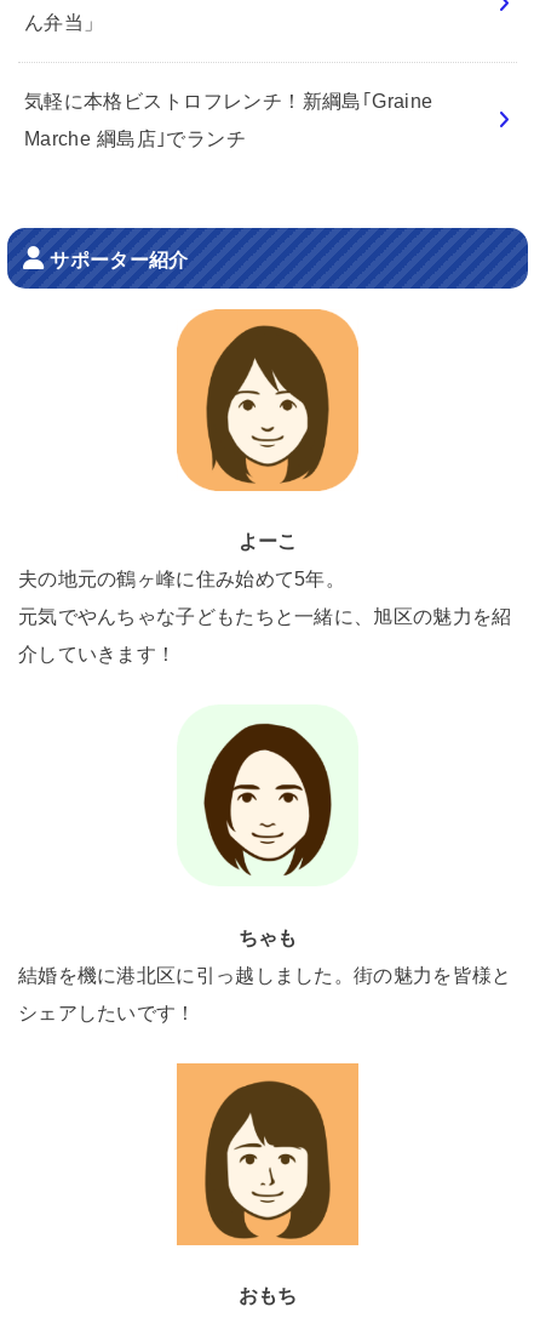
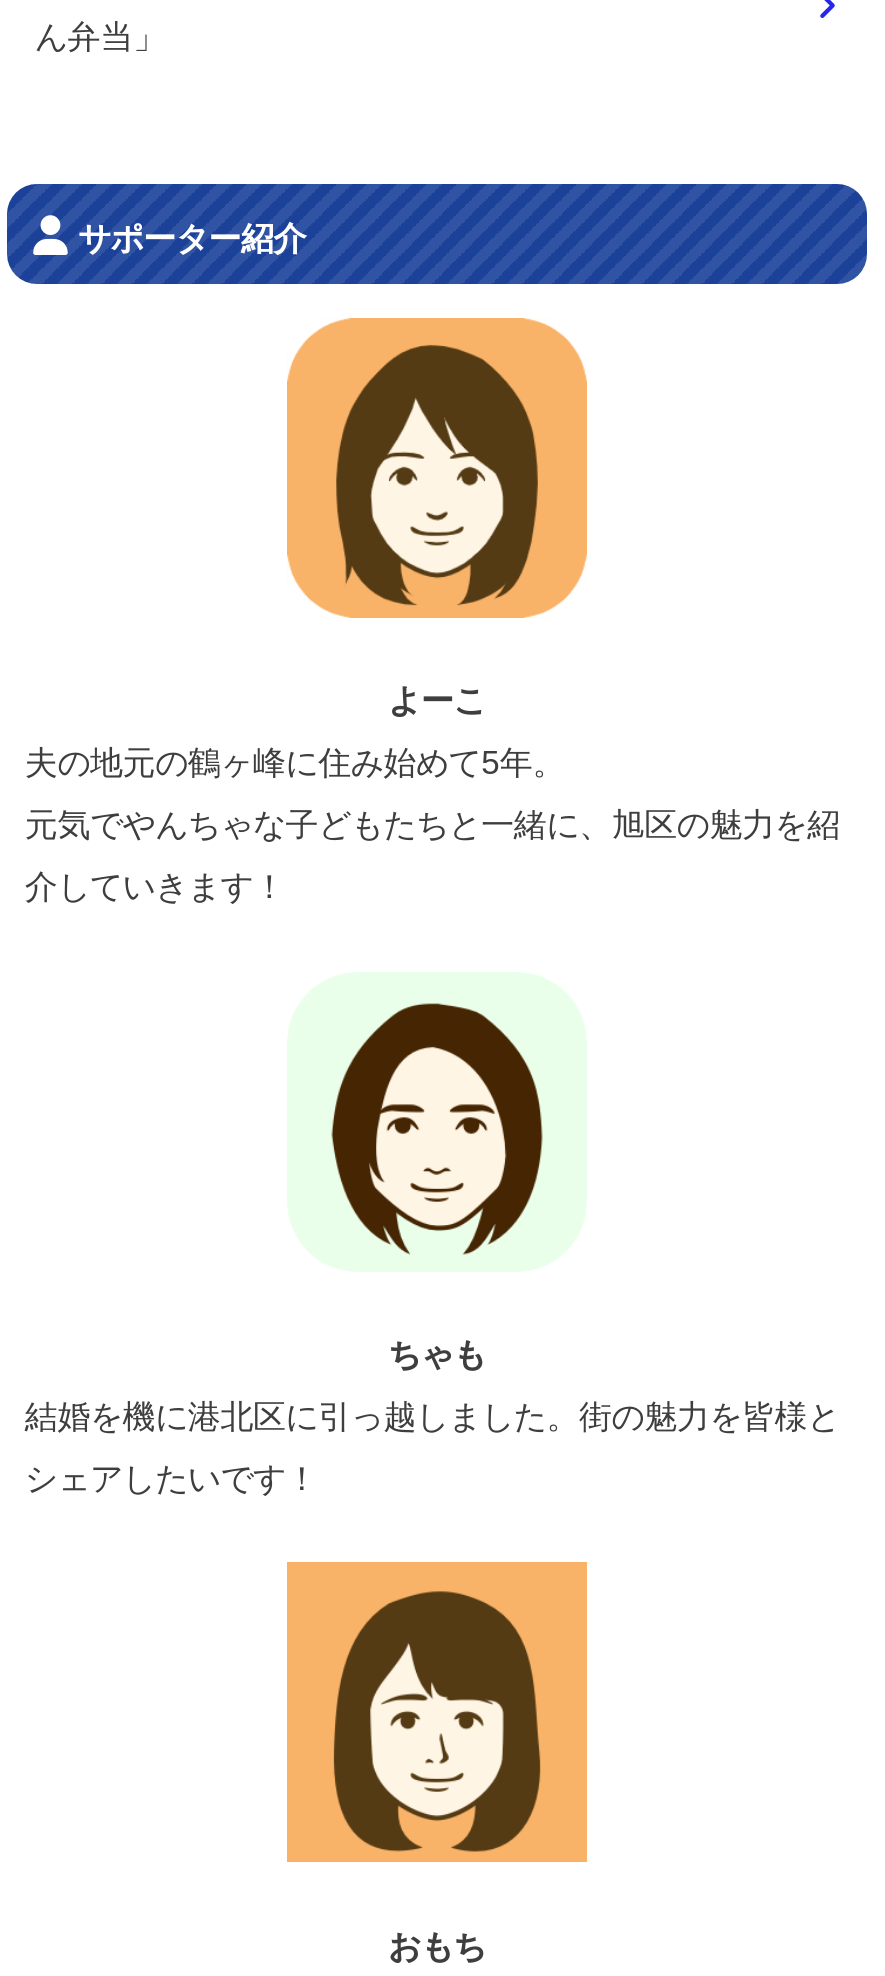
- 気軽に本格ビストロフレンチ！新綱島｢Graine
- Marche 綱島店｣でランチ
